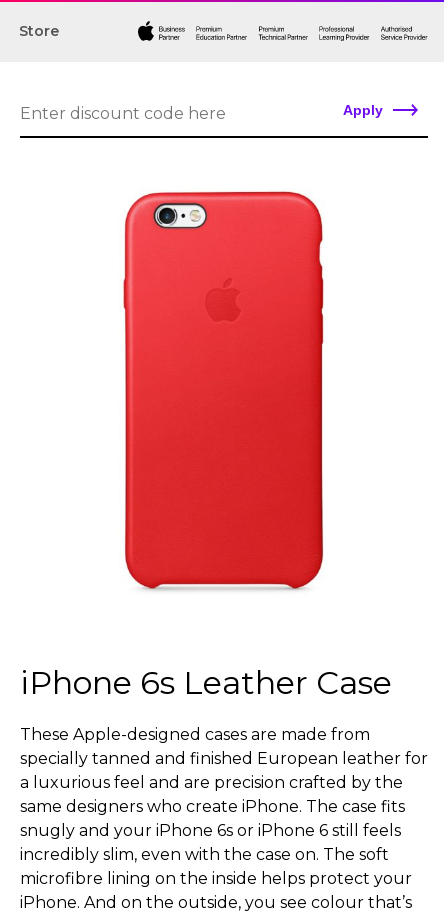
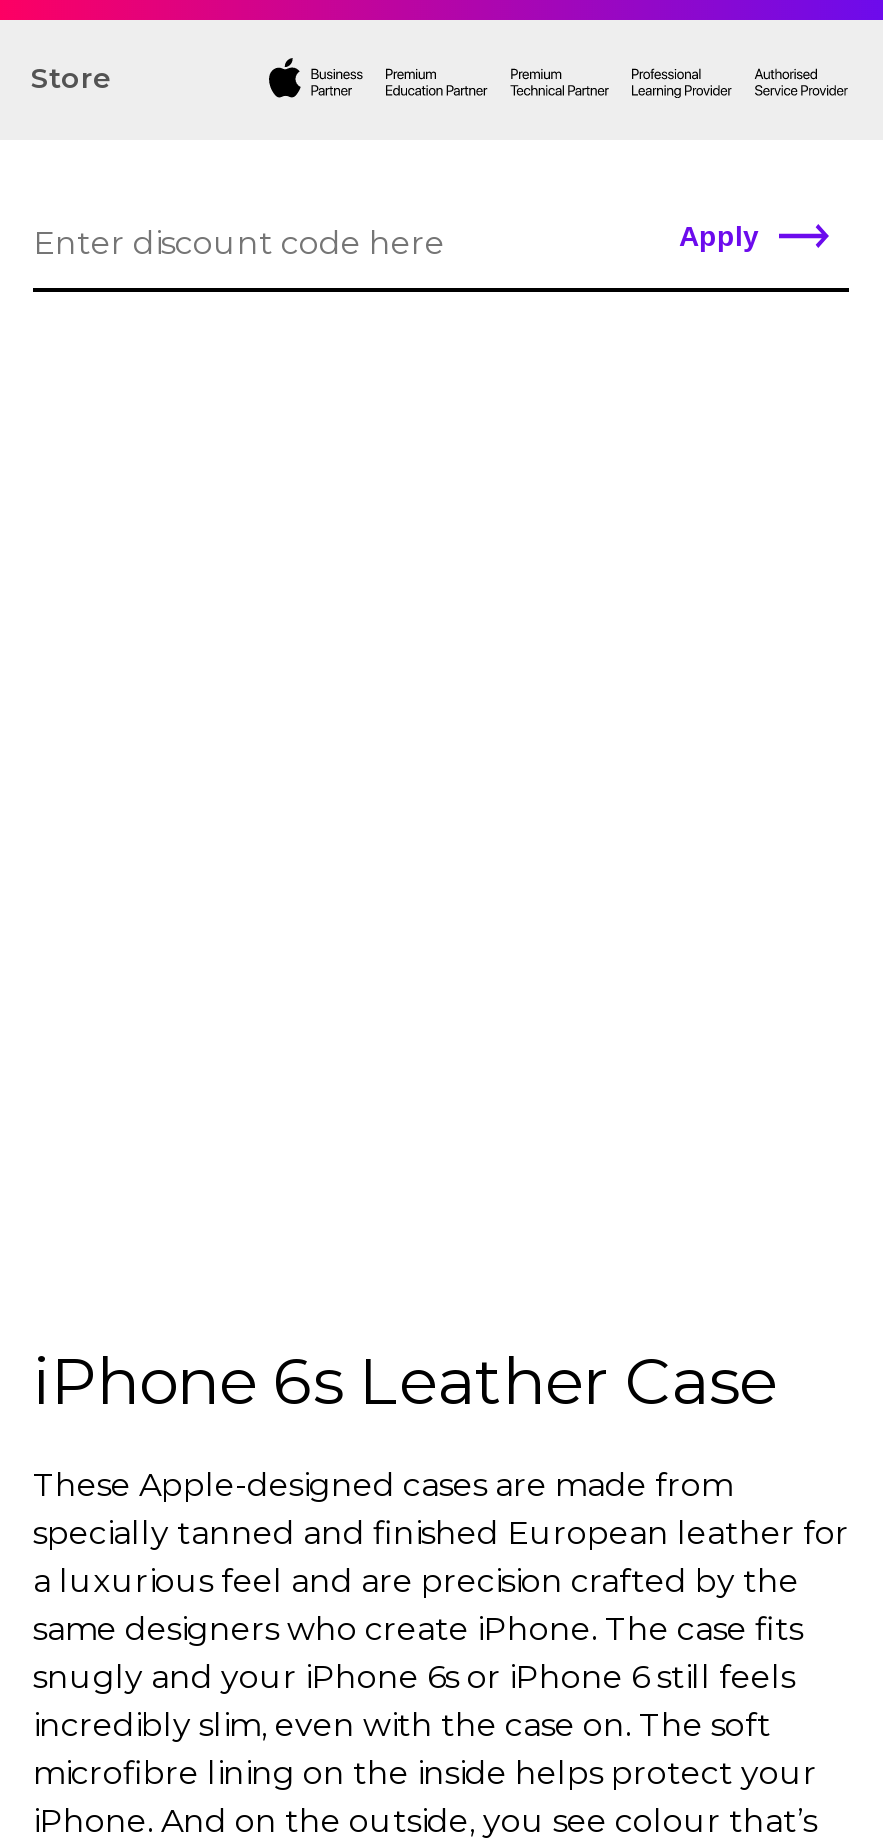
- [image]
